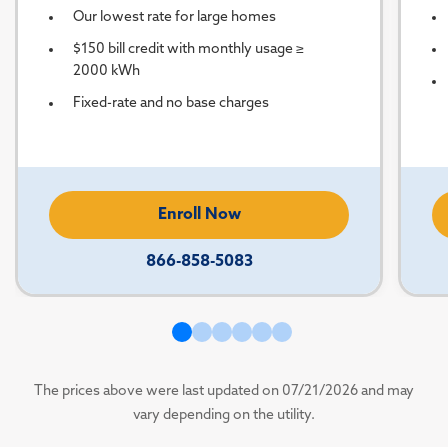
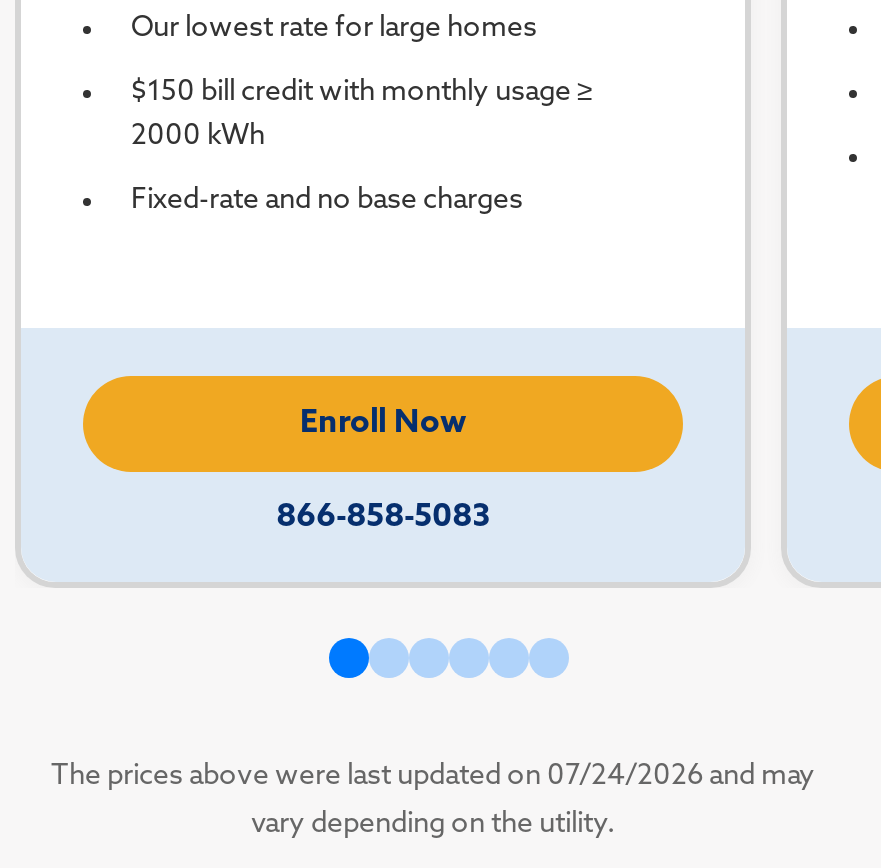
- The prices above were last updated on 07/21/2026 and may
+ The prices above were last updated on 07/24/2026 and may
